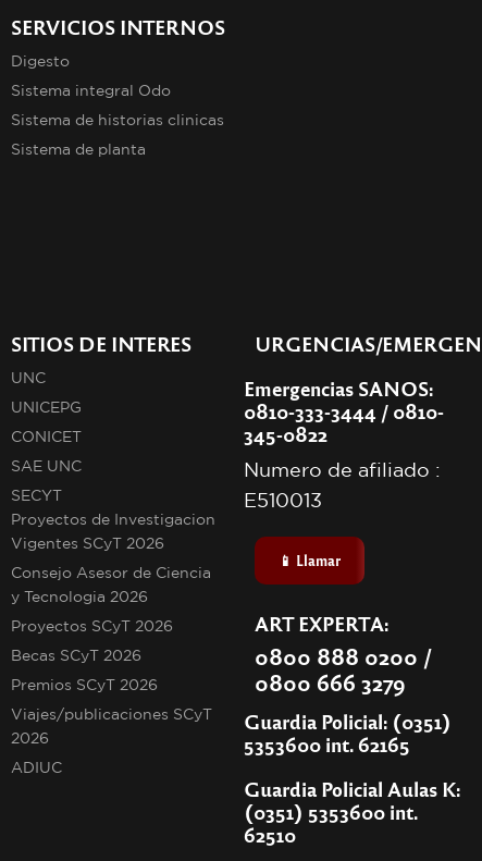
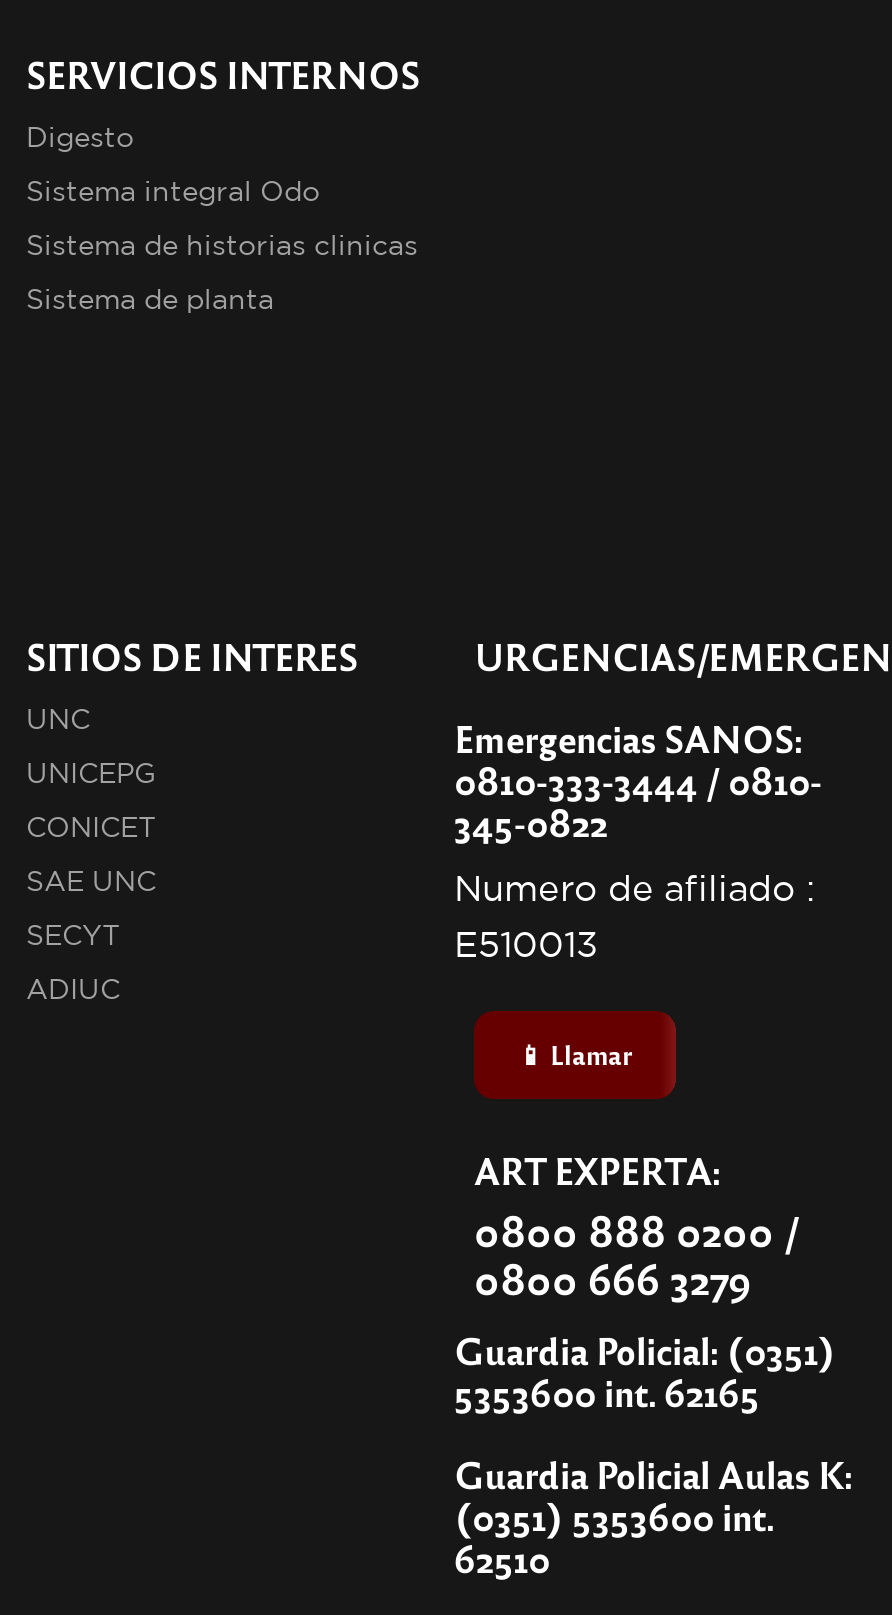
- Proyectos de Investigacion
- Vigentes SCyT 2026
- Consejo Asesor de Ciencia
- y Tecnologia 2026
- Proyectos SCyT 2026
- Becas SCyT 2026
- Premios SCyT 2026
- Viajes/publicaciones SCyT
- 2026

moved up: ADIUC
